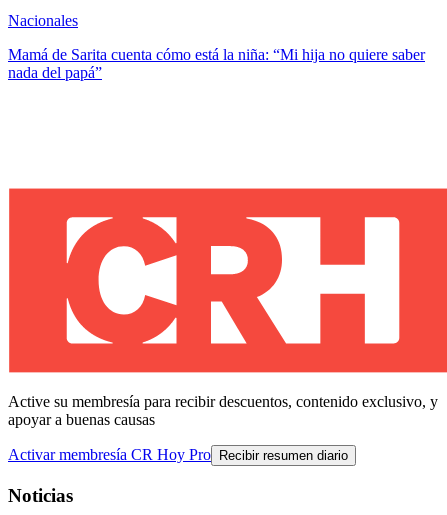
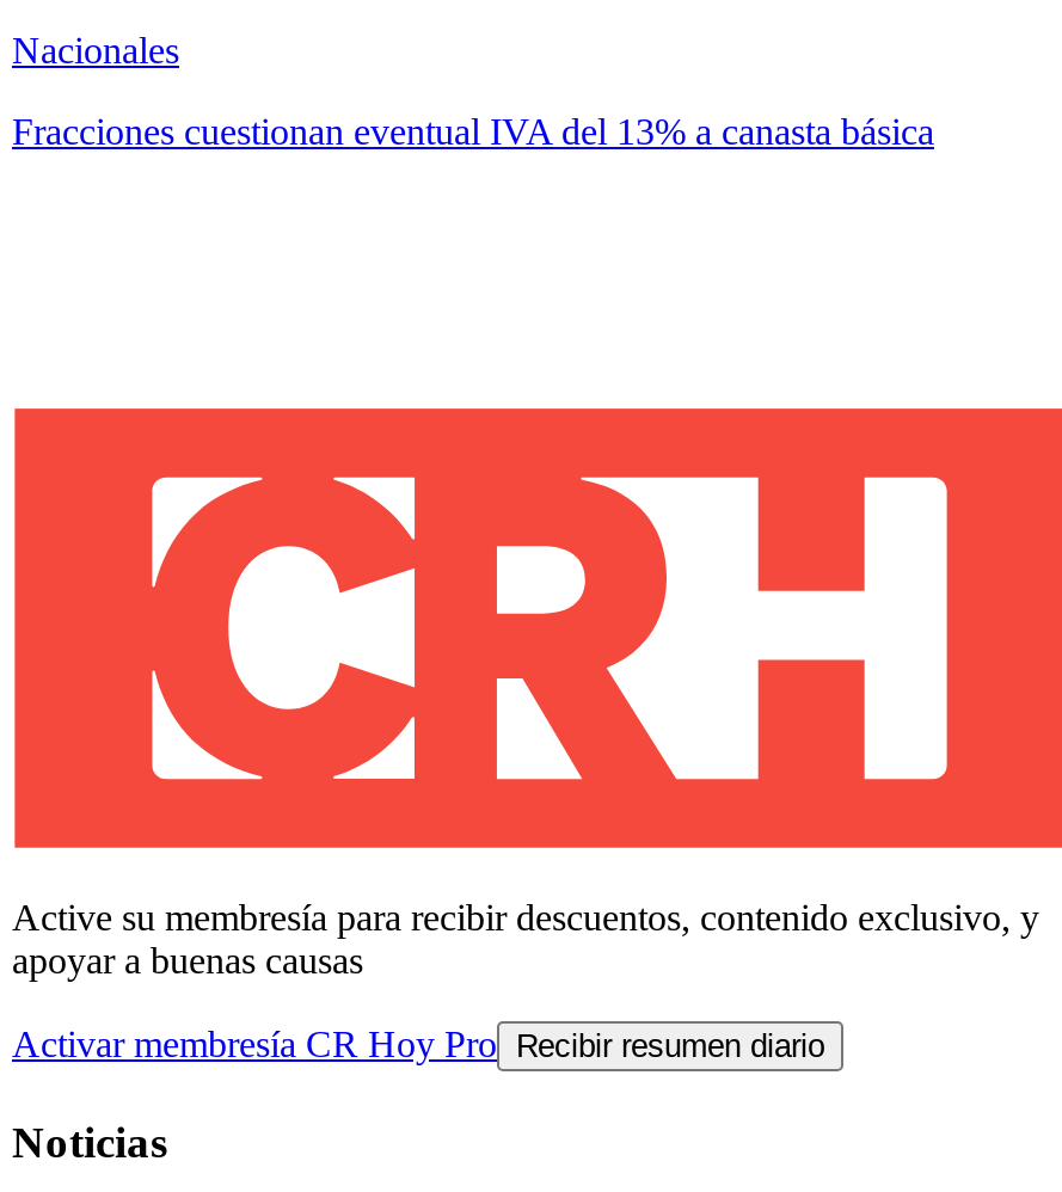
- Mamá de Sarita cuenta cómo está la niña: “Mi hija no quiere saber
- nada del papá”
+ Fracciones cuestionan eventual IVA del 13% a canasta básica
